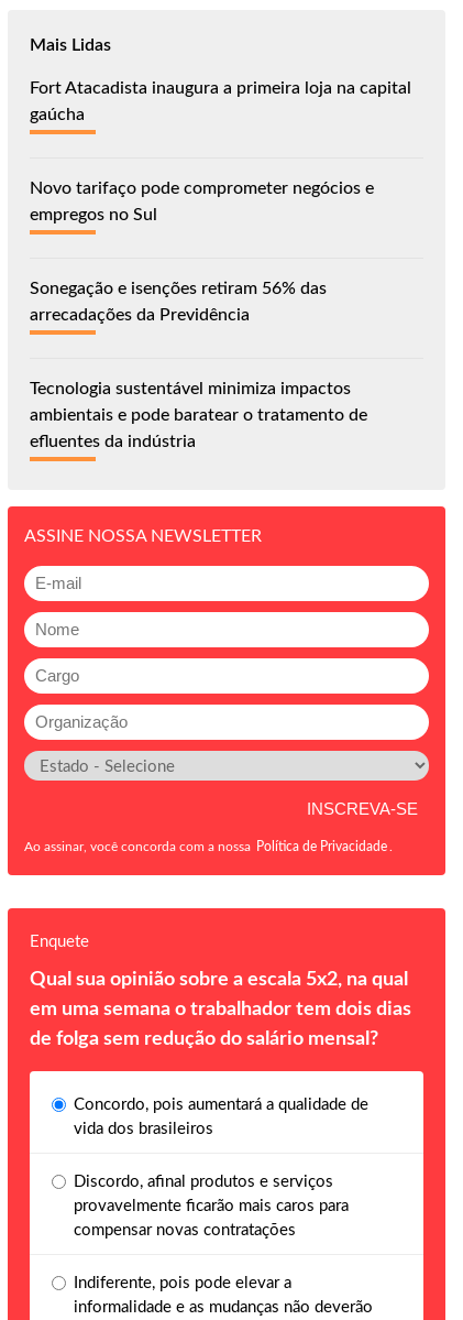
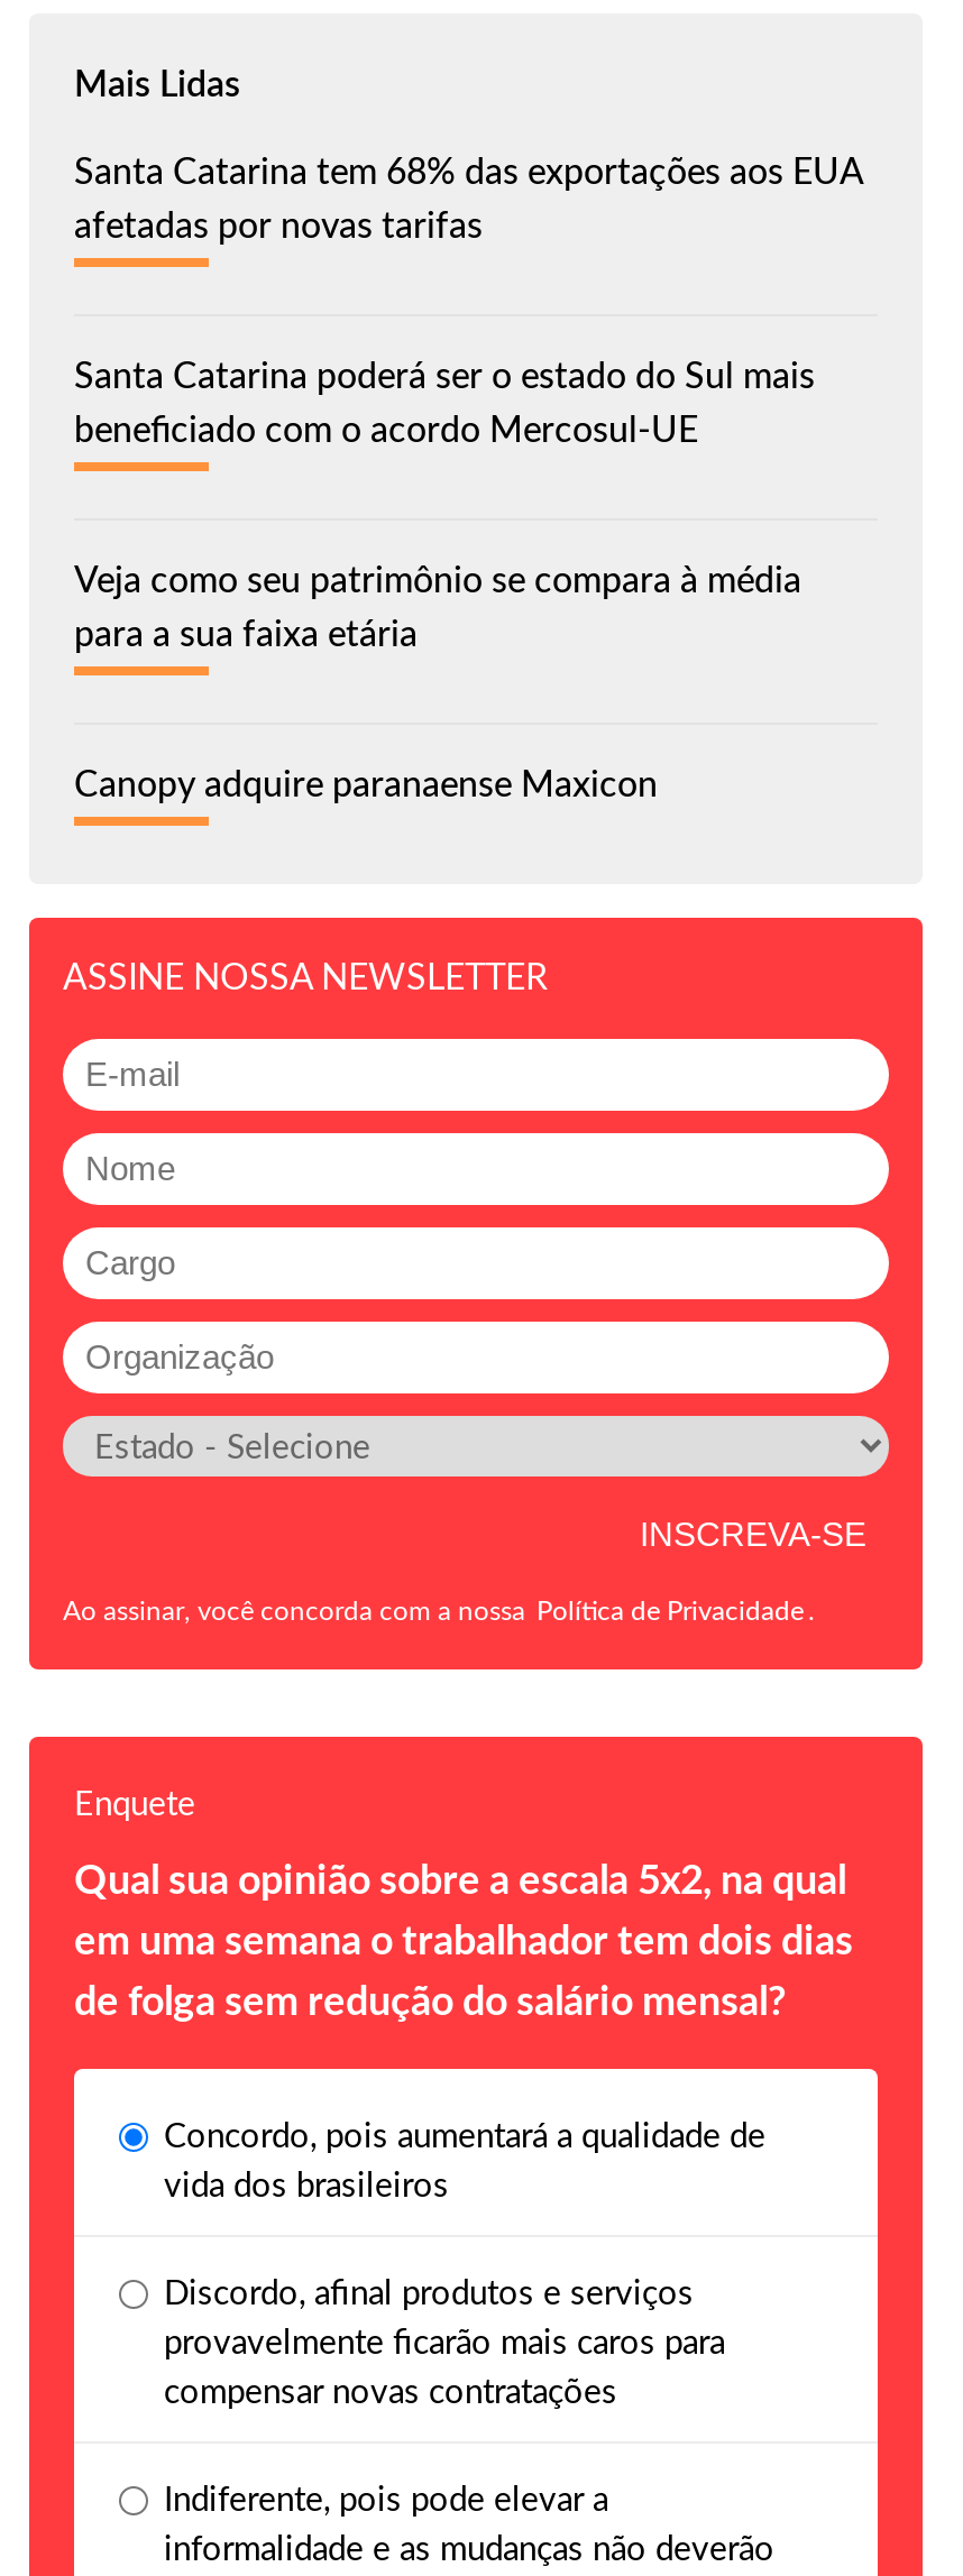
- Fort Atacadista inaugura a primeira loja na capital
- gaúcha
+ Santa Catarina tem 68% das exportações aos EUA
+ afetadas por novas tarifas

- Novo tarifaço pode comprometer negócios e
- empregos no Sul
+ Santa Catarina poderá ser o estado do Sul mais
+ beneficiado com o acordo Mercosul-UE

- Sonegação e isenções retiram 56% das
- arrecadações da Previdência
+ Veja como seu patrimônio se compara à média
+ para a sua faixa etária

- Tecnologia sustentável minimiza impactos
- ambientais e pode baratear o tratamento de
- efluentes da indústria
+ Canopy adquire paranaense Maxicon
